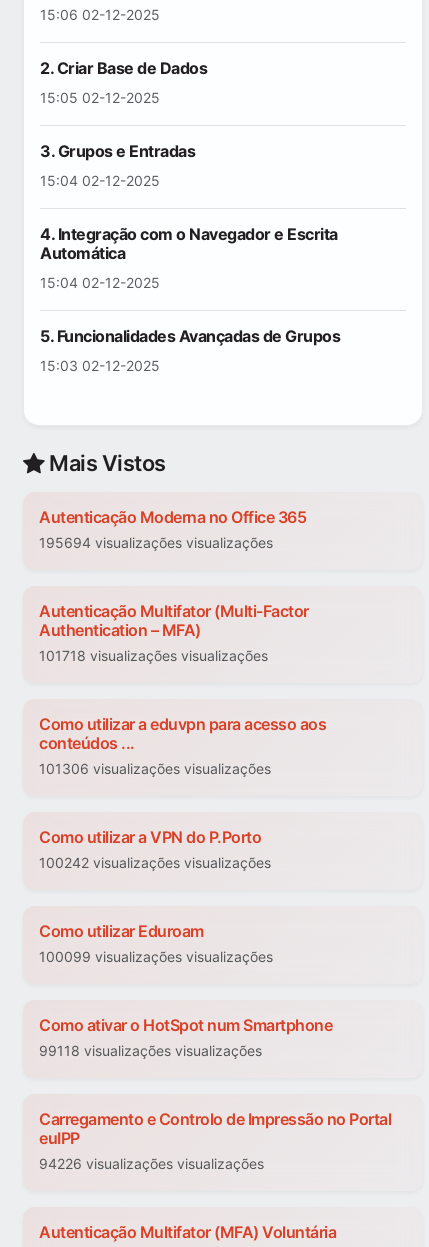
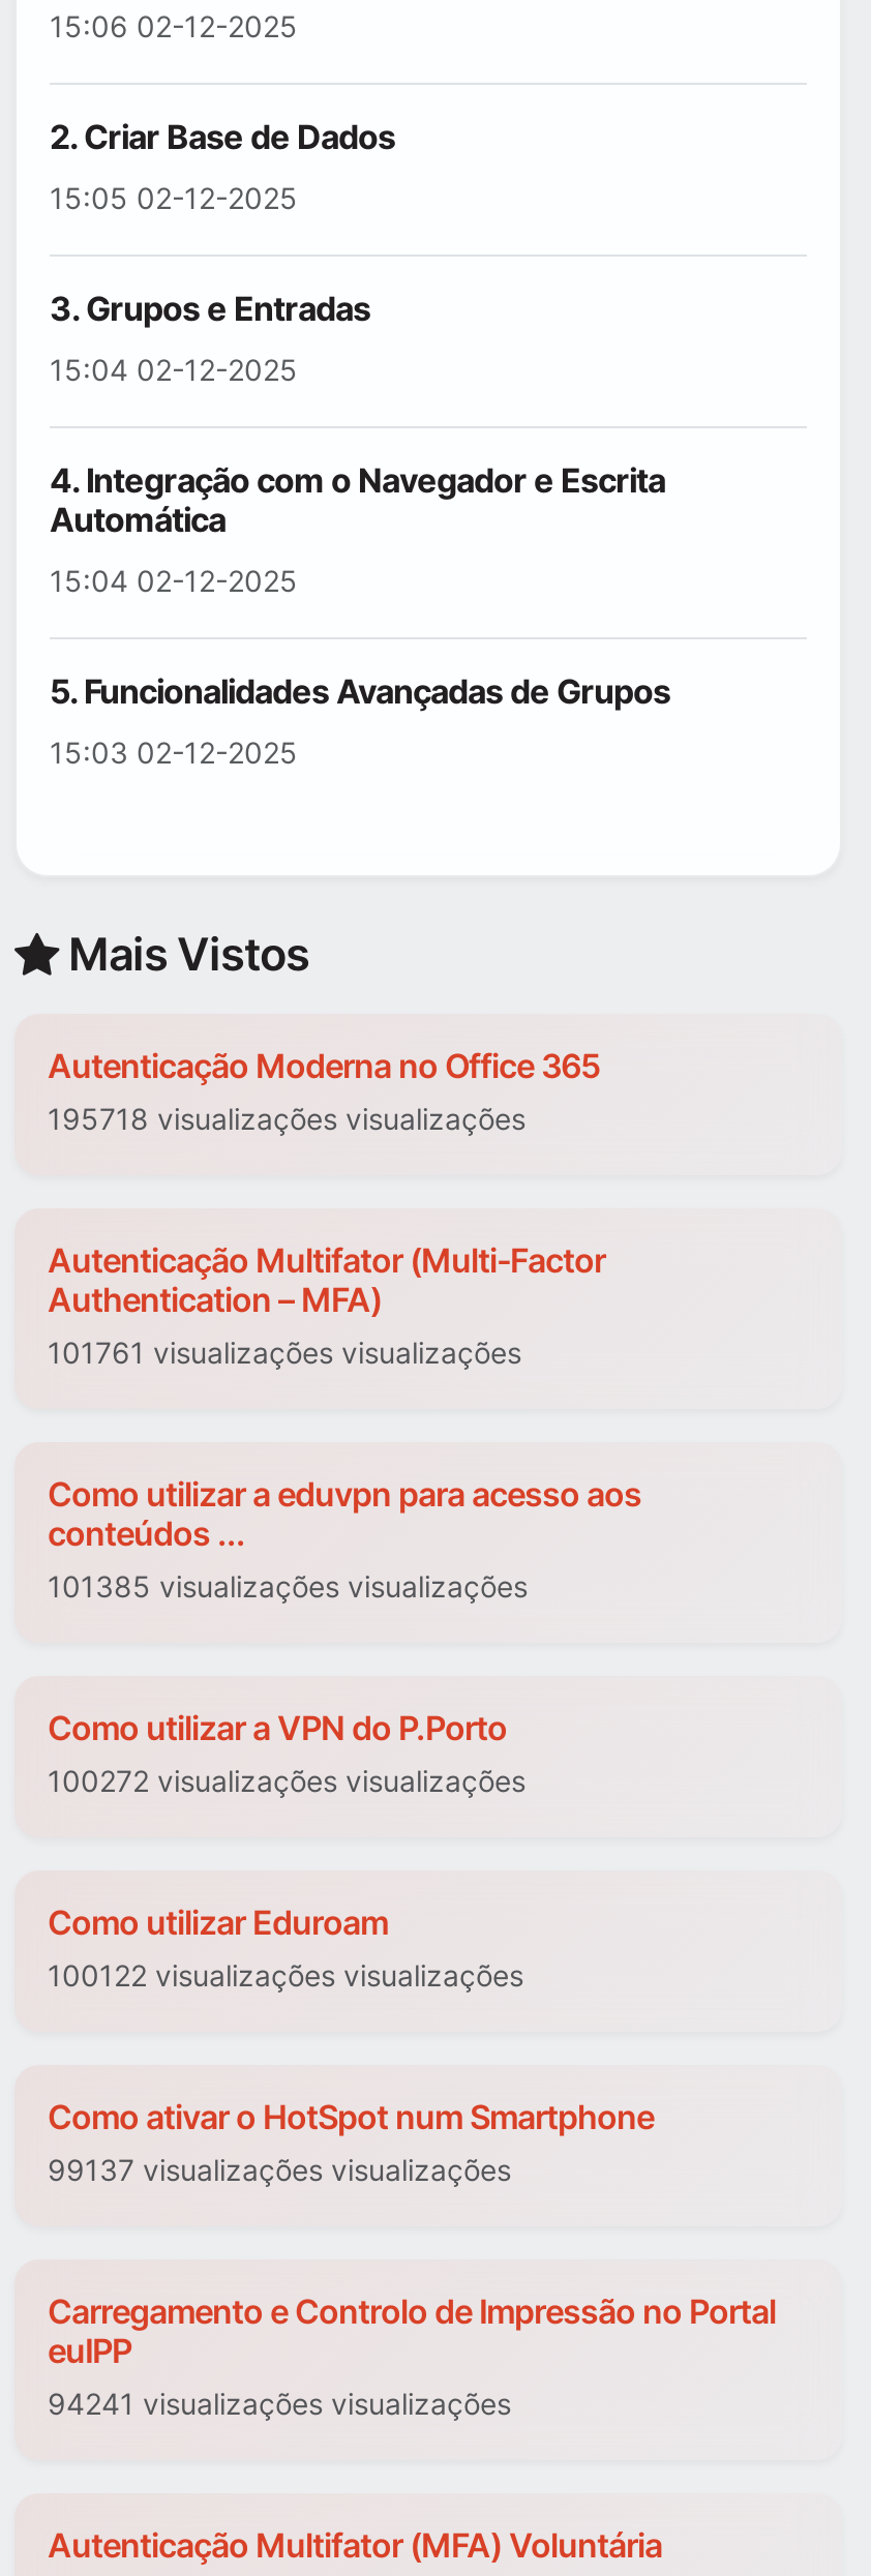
- 195694 visualizações visualizações
+ 195718 visualizações visualizações

- 101718 visualizações visualizações
+ 101761 visualizações visualizações

- 101306 visualizações visualizações
+ 101385 visualizações visualizações

- 100242 visualizações visualizações
+ 100272 visualizações visualizações

- 100099 visualizações visualizações
+ 100122 visualizações visualizações

- 99118 visualizações visualizações
+ 99137 visualizações visualizações

- 94226 visualizações visualizações
+ 94241 visualizações visualizações
